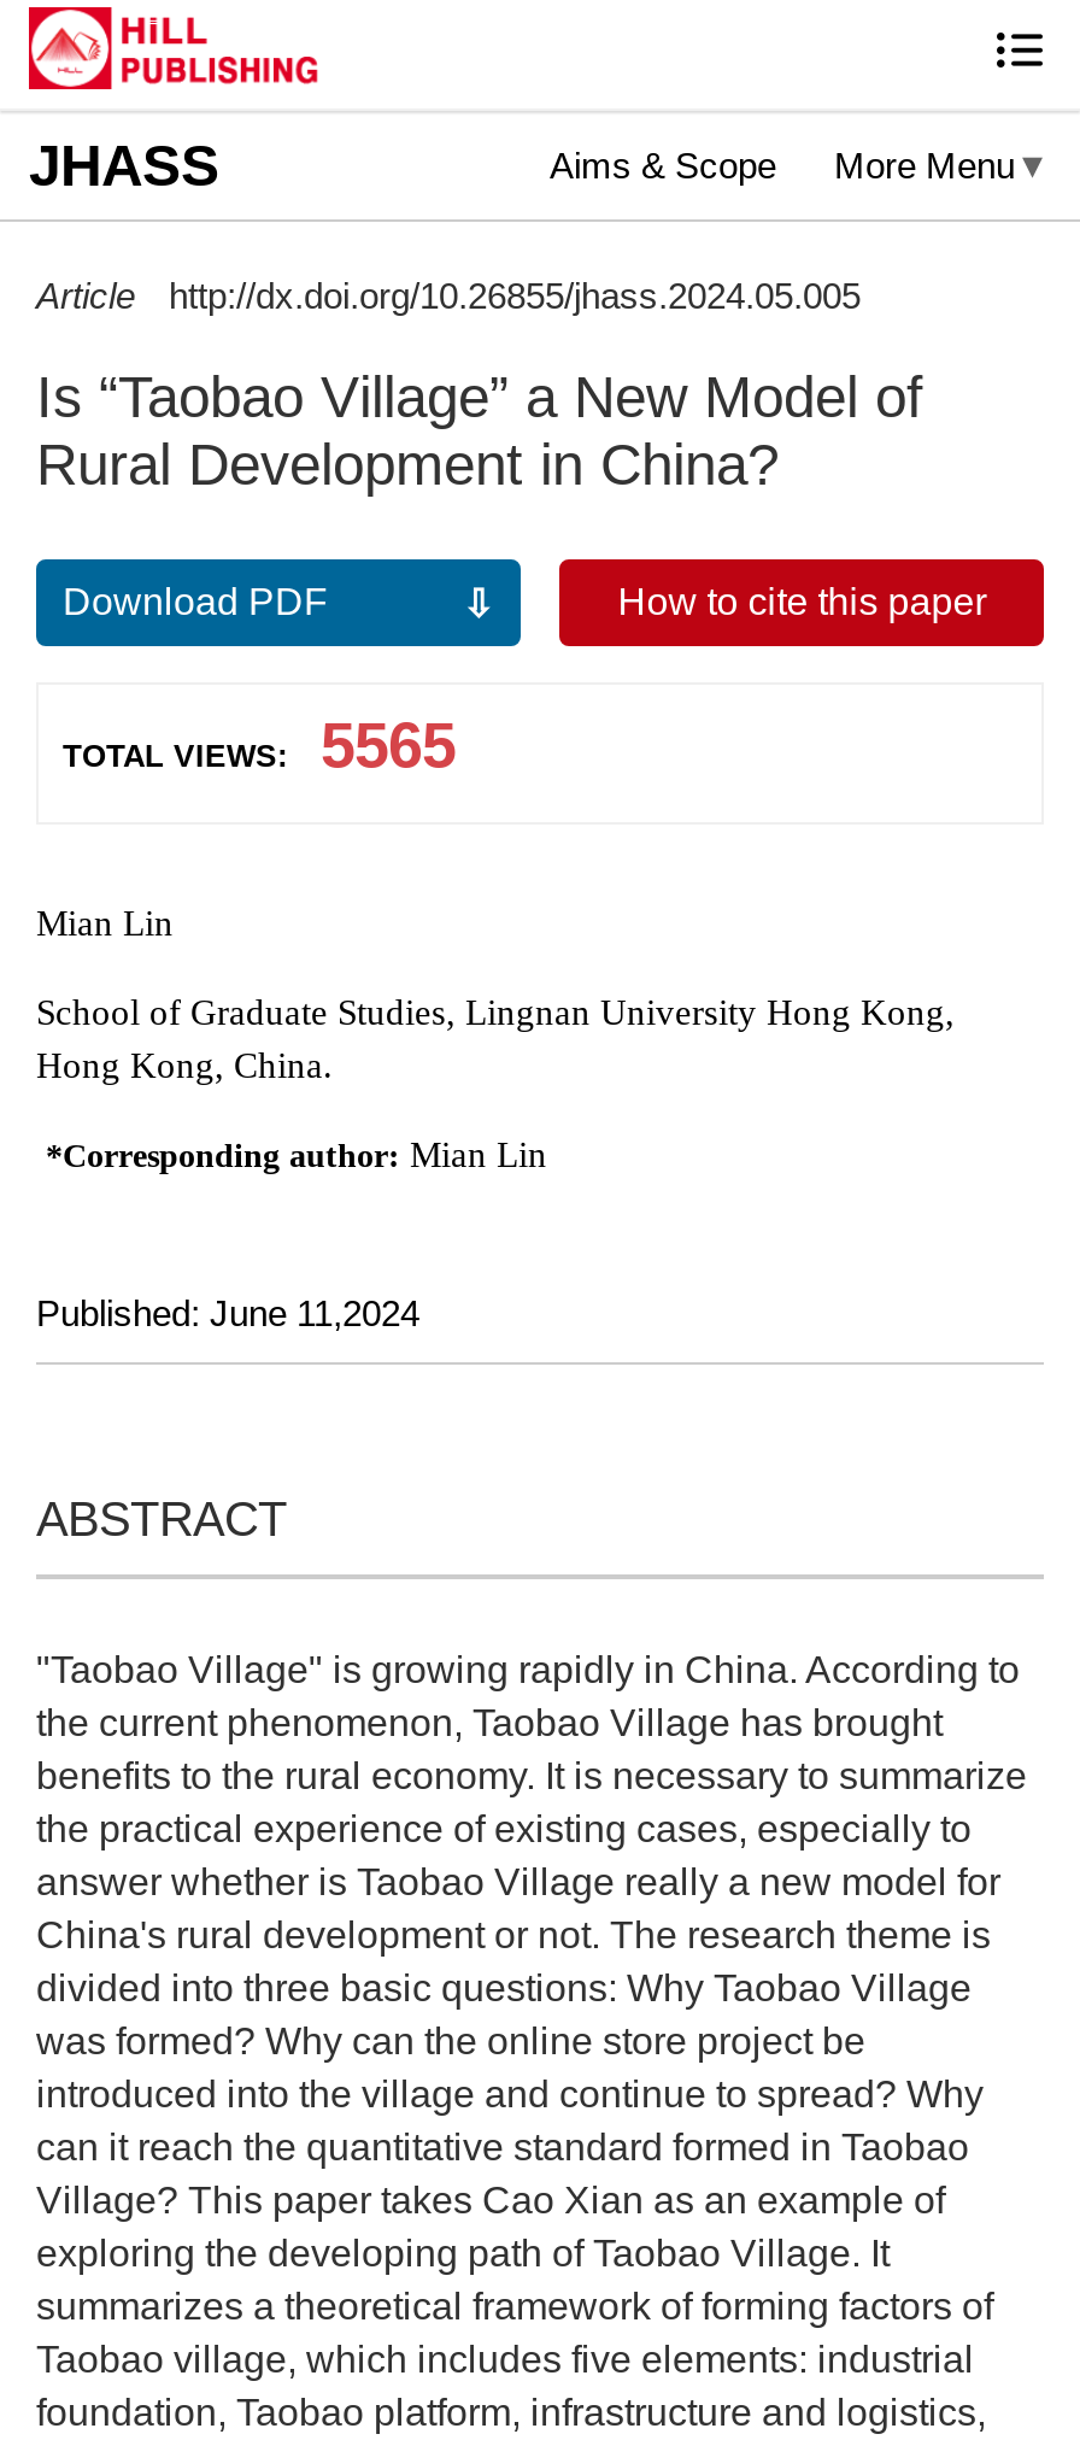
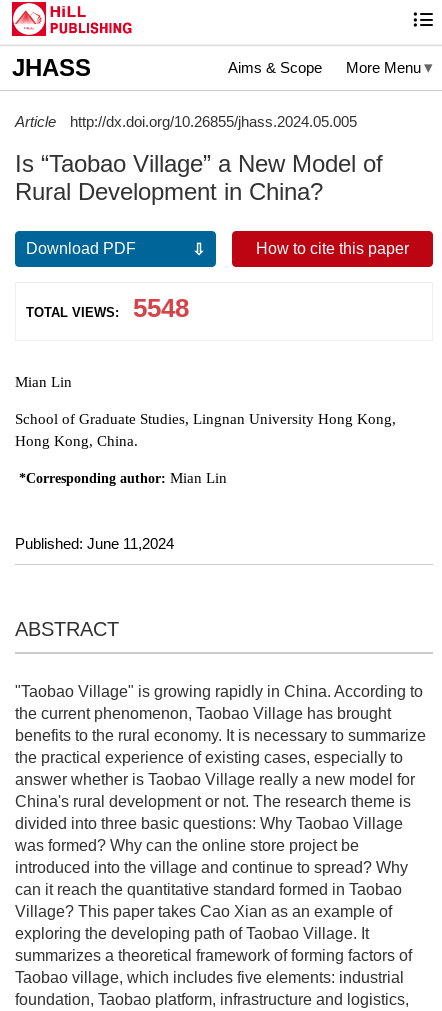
- TOTAL VIEWS: 5565
+ TOTAL VIEWS: 5548
